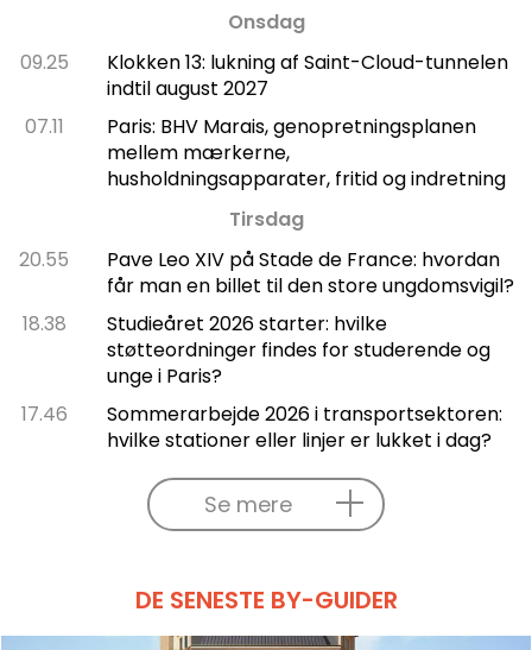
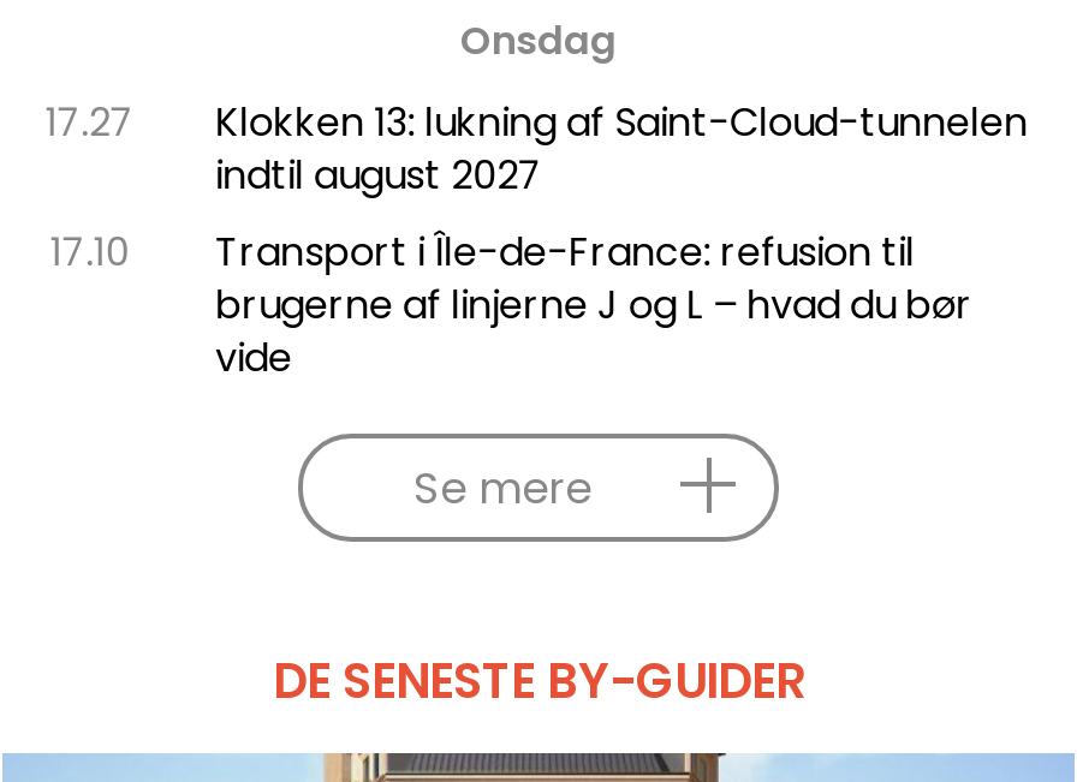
- 09.25 Klokken 13: lukning af Saint-Cloud-tunnelen
+ 17.27 Klokken 13: lukning af Saint-Cloud-tunnelen

- 07.11
- Paris: BHV Marais, genopretningsplanen
- mellem mærkerne,
- husholdningsapparater, fritid og indretning
- Tirsdag
- 20.55
- Pave Leo XIV på Stade de France: hvordan
- får man en billet til den store ungdomsvigil?
- 18.38
- Studieåret 2026 starter: hvilke
- støtteordninger findes for studerende og
- unge i Paris?
- 17.46
- Sommerarbejde 2026 i transportsektoren:
- hvilke stationer eller linjer er lukket i dag?
+ 17.10
+ Transport i Île-de-France: refusion til
+ brugerne af linjerne J og L – hvad du bør
+ vide
